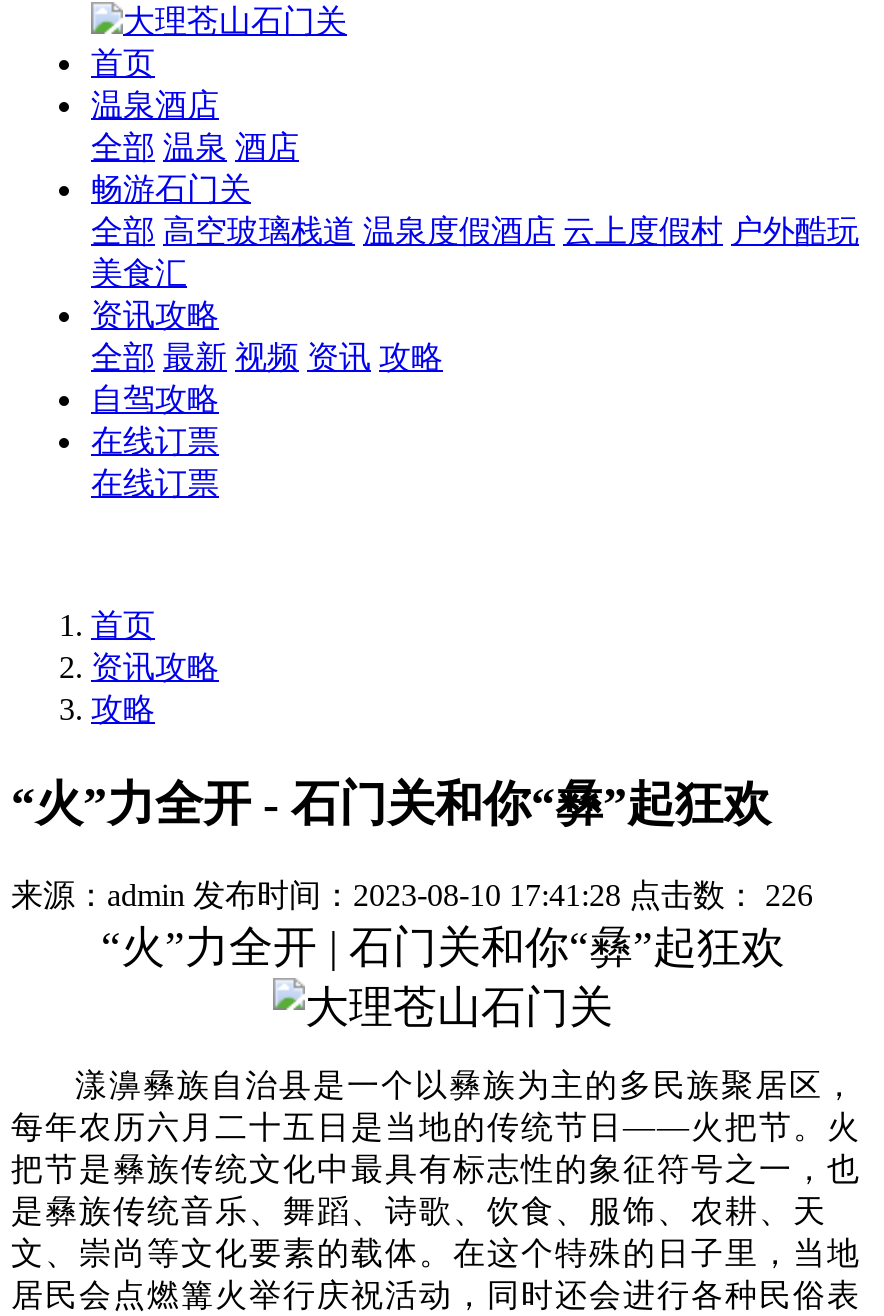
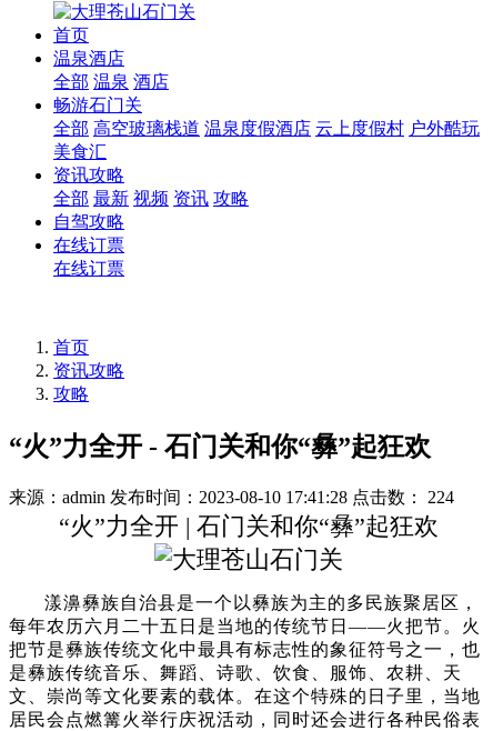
- 来源：admin 发布时间：2023-08-10 17:41:28 点击数： 226
+ 来源：admin 发布时间：2023-08-10 17:41:28 点击数： 224
